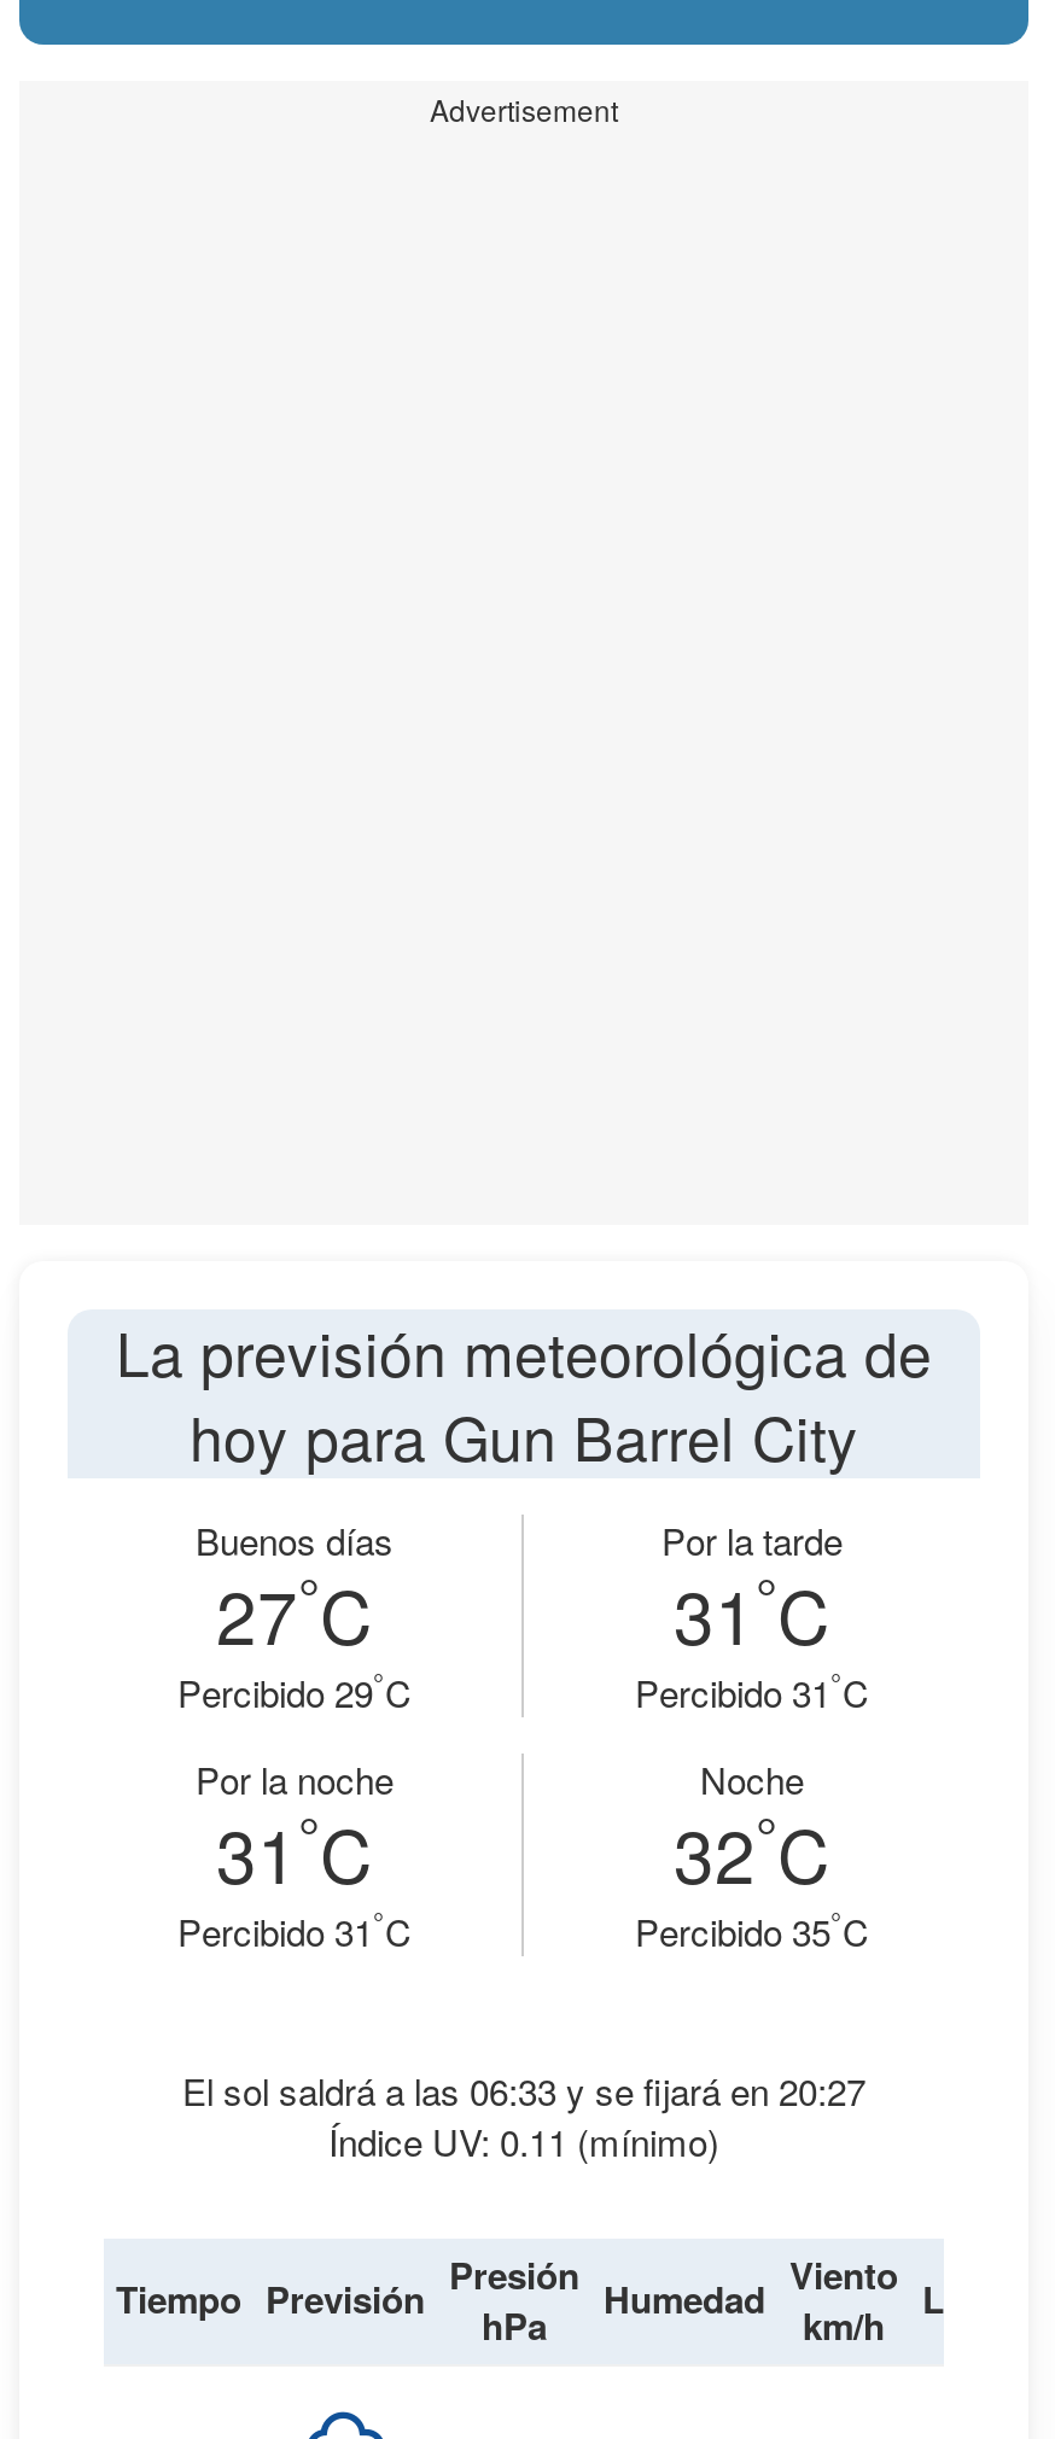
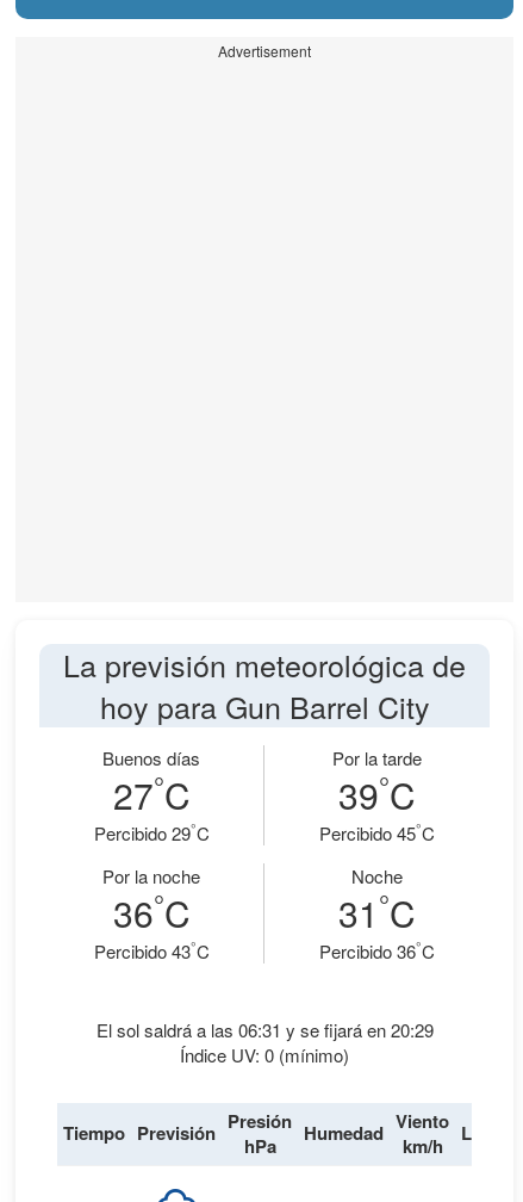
- 31°C
+ 39°C

- Percibido 31°C
+ Percibido 45°C

- 31°C
+ 36°C

- 32°C
+ 31°C

- Percibido 31°C
+ Percibido 43°C

- Percibido 35°C
+ Percibido 36°C

- El sol saldrá a las 06:33 y se fijará en 20:27
+ El sol saldrá a las 06:31 y se fijará en 20:29

- Índice UV: 0.11 (mínimo)
+ Índice UV: 0 (mínimo)
